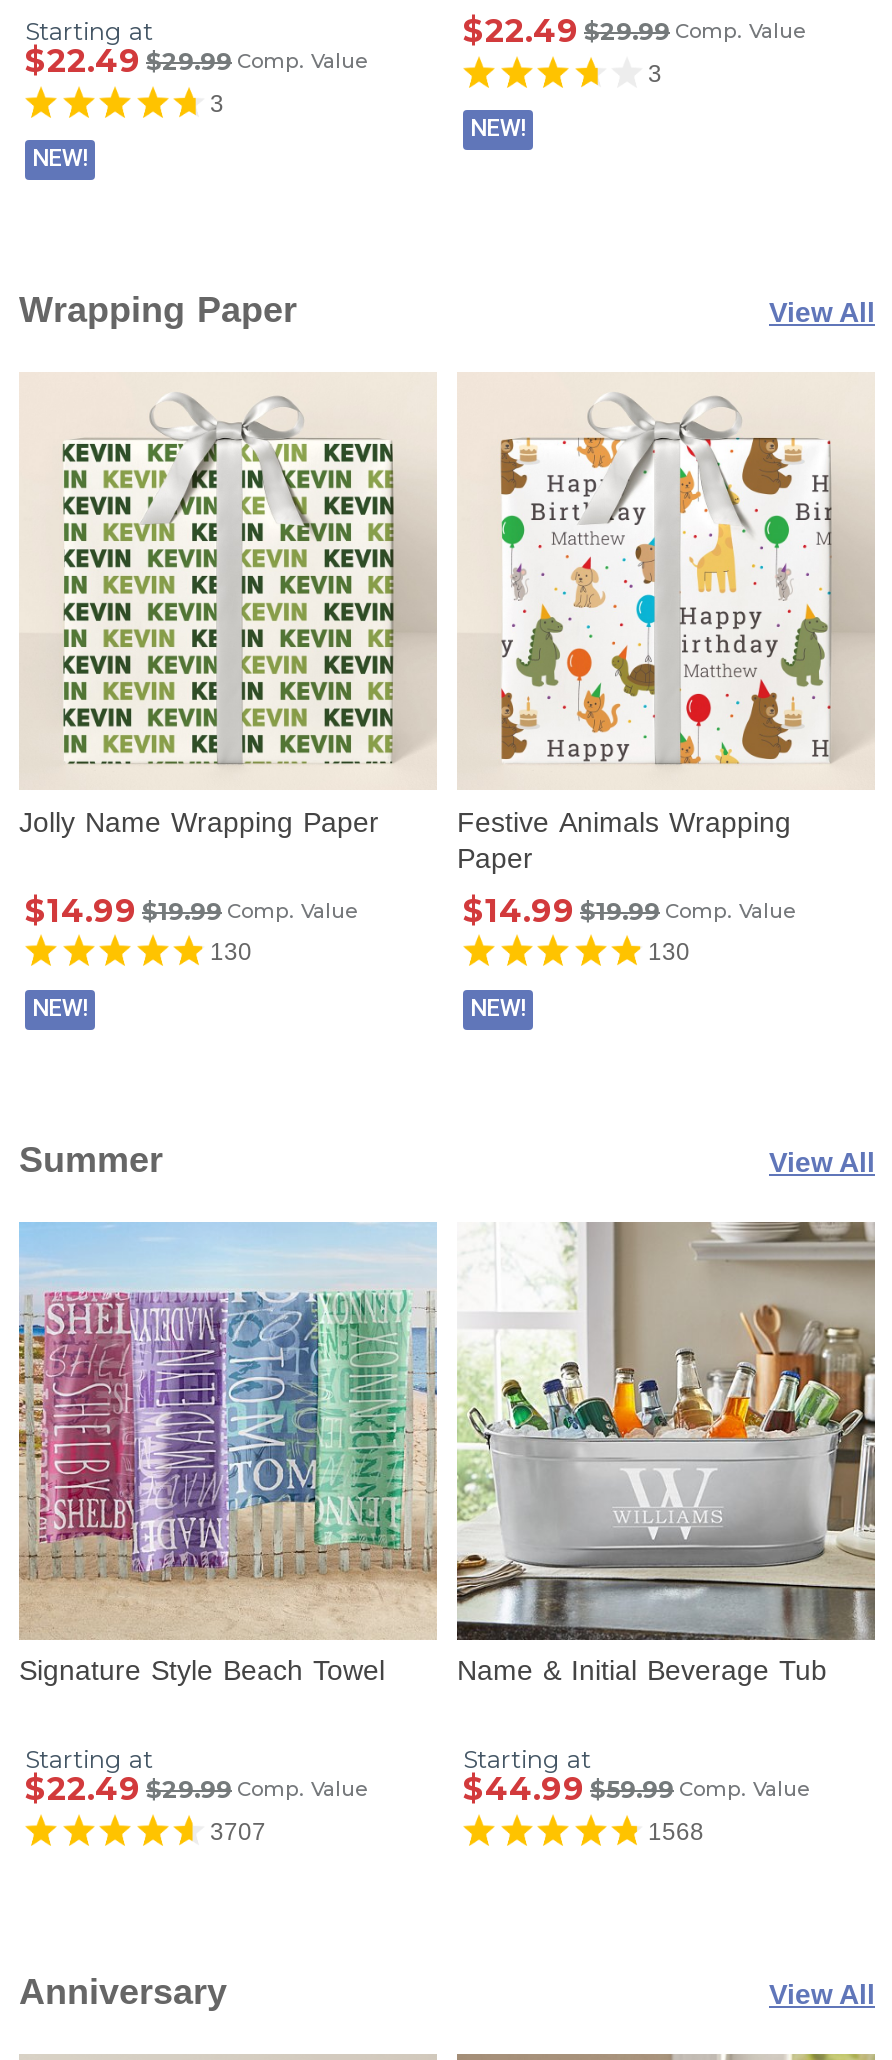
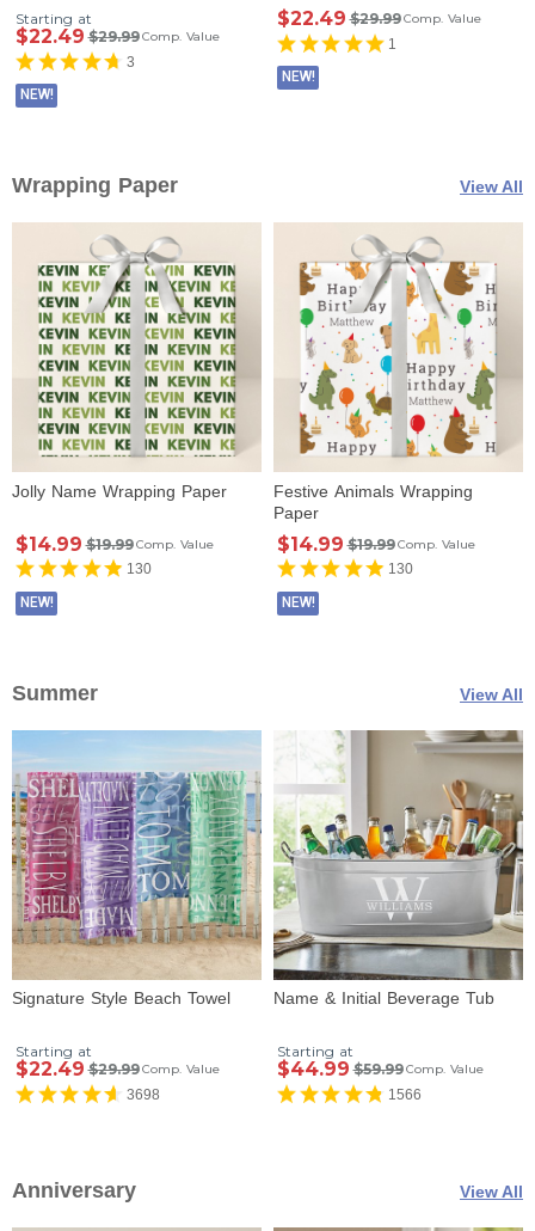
- 3
+ 1

- 3707
+ 3698

- 1568
+ 1566
